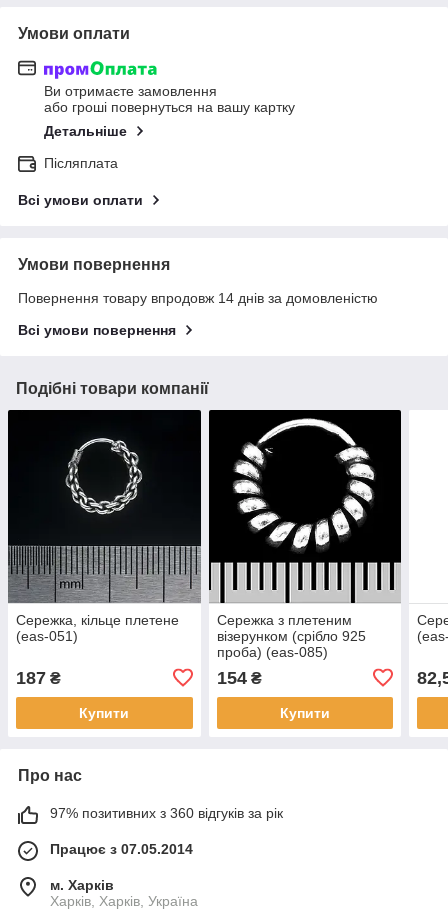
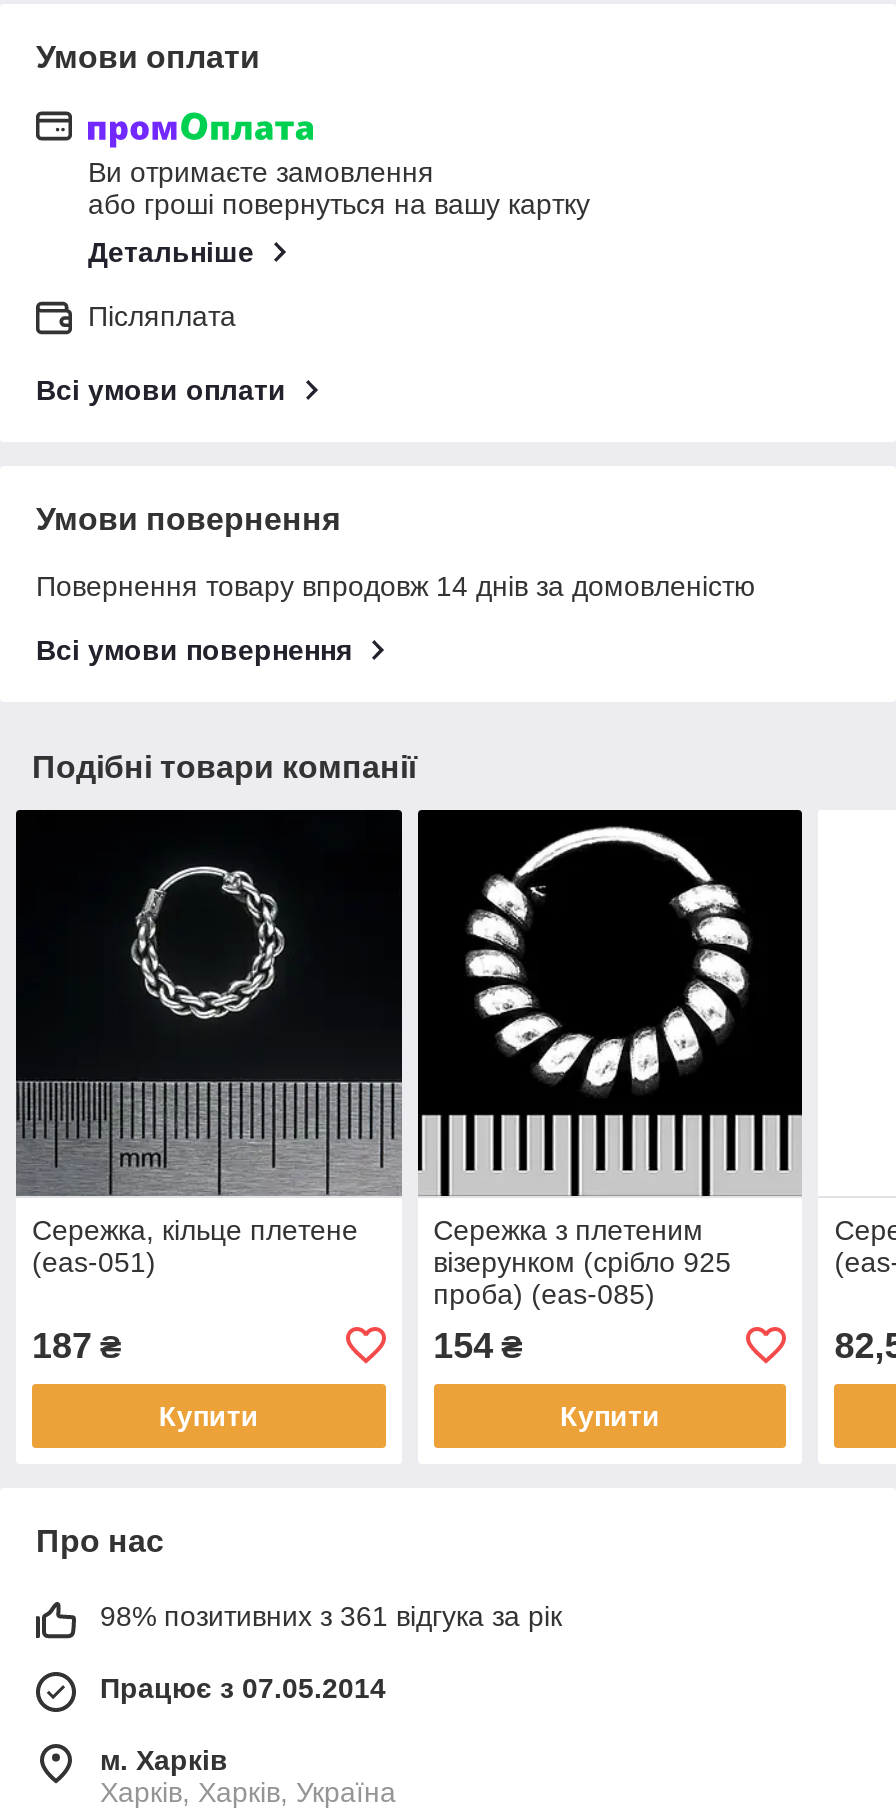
- 97% позитивних з 360 відгуків за рік
+ 98% позитивних з 361 відгука за рік
